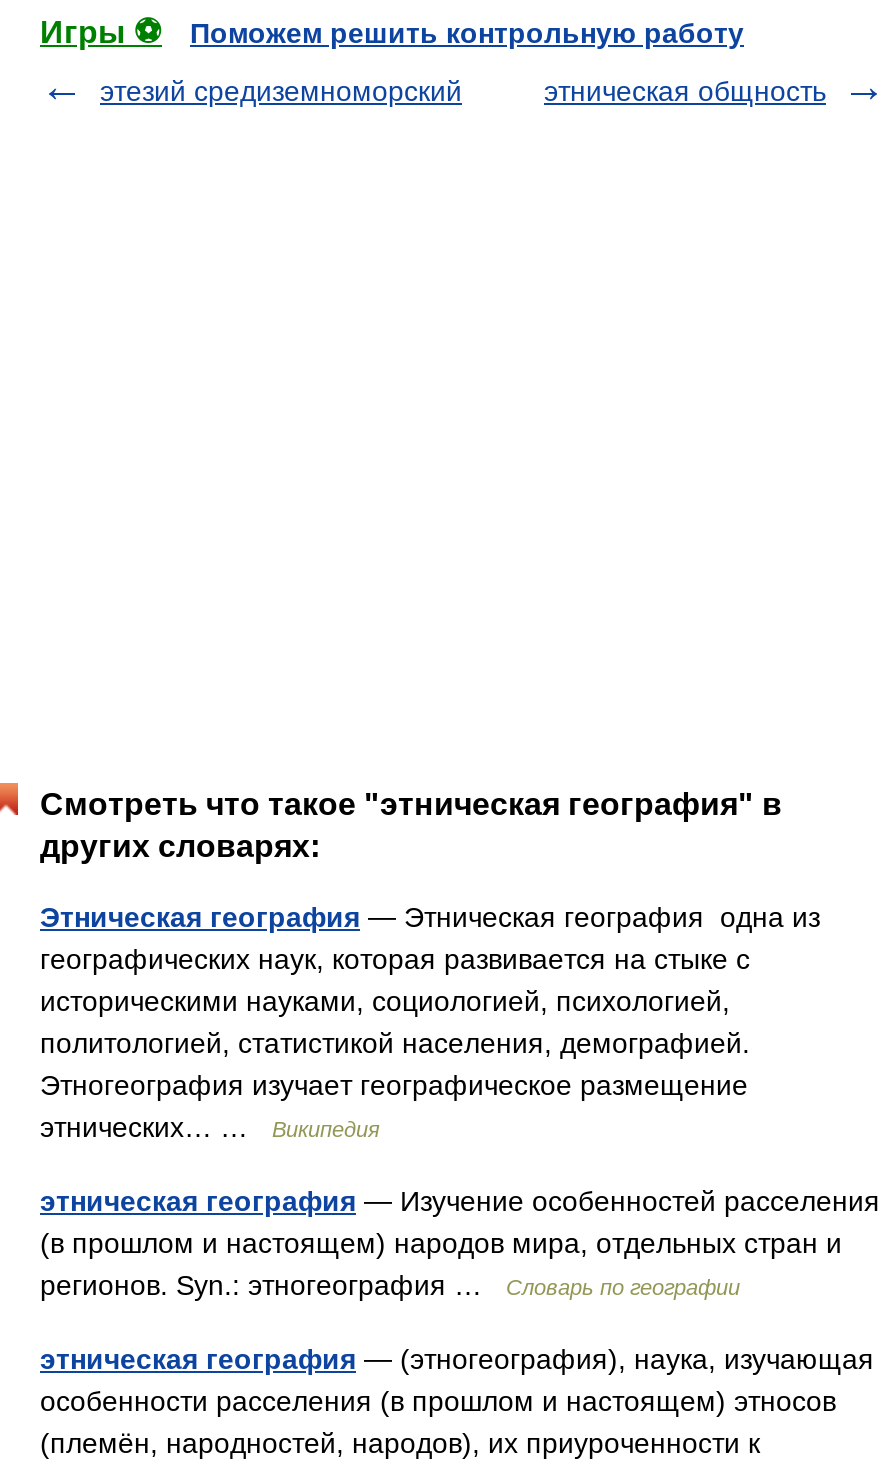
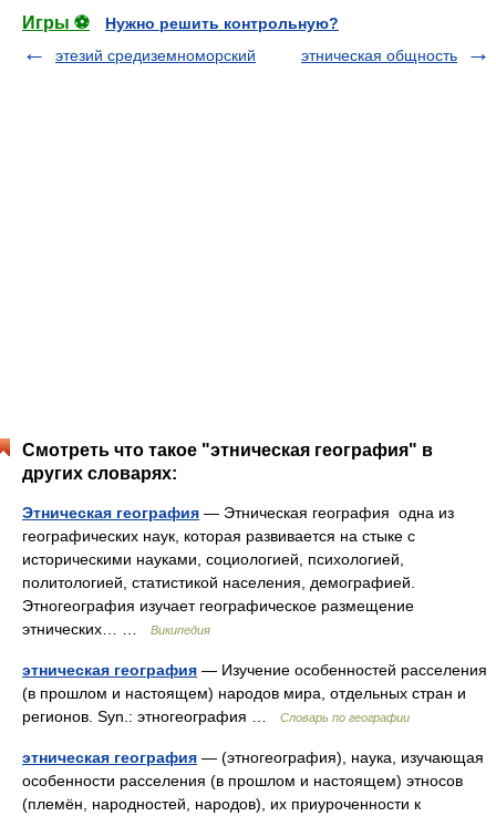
- Поможем решить контрольную работу
+ Нужно решить контрольную?
